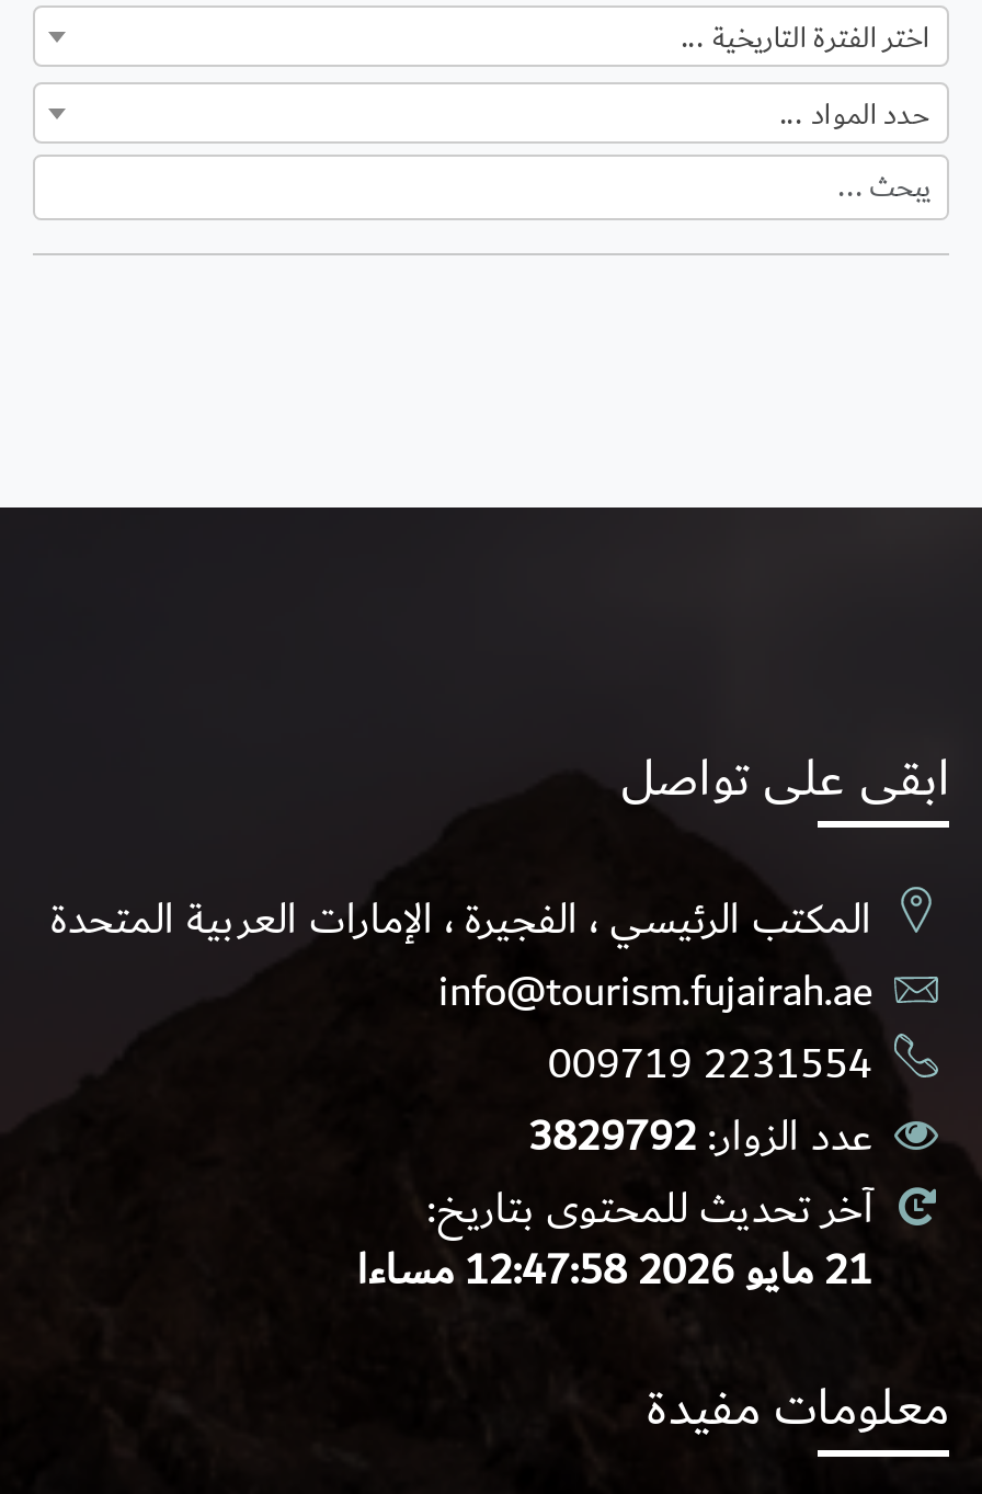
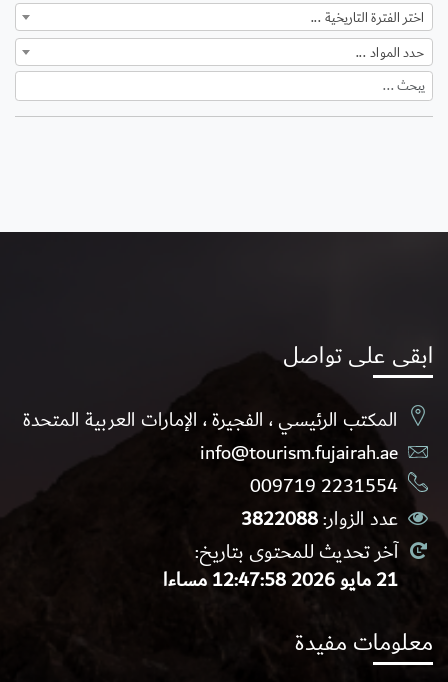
- عدد الزوار: 3829792
+ عدد الزوار: 3822088
